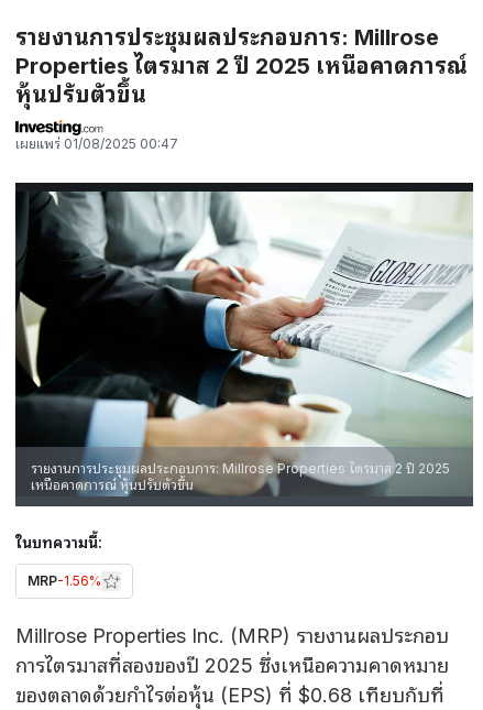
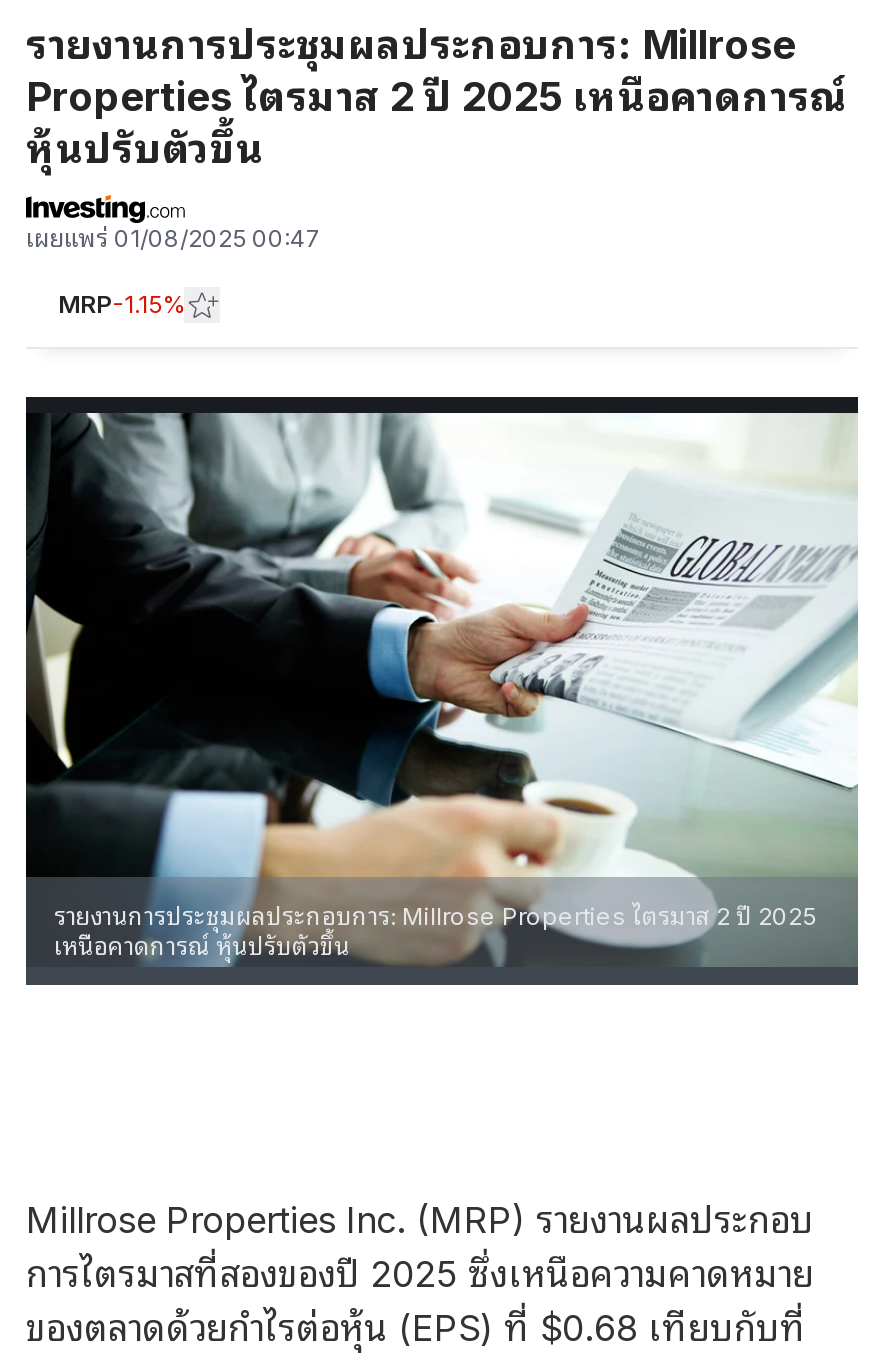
+ MRP-1.15%

- ในบทความนี้:
- MRP-1.56%
